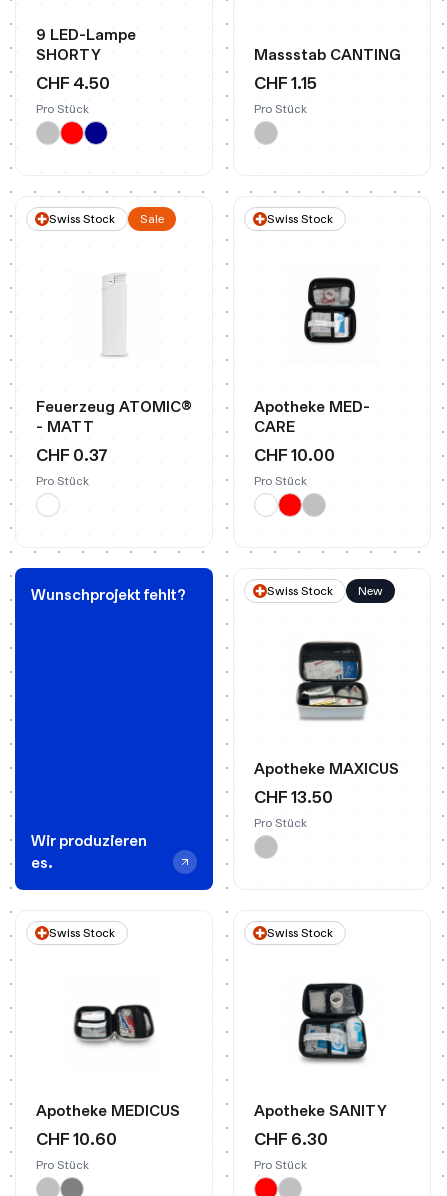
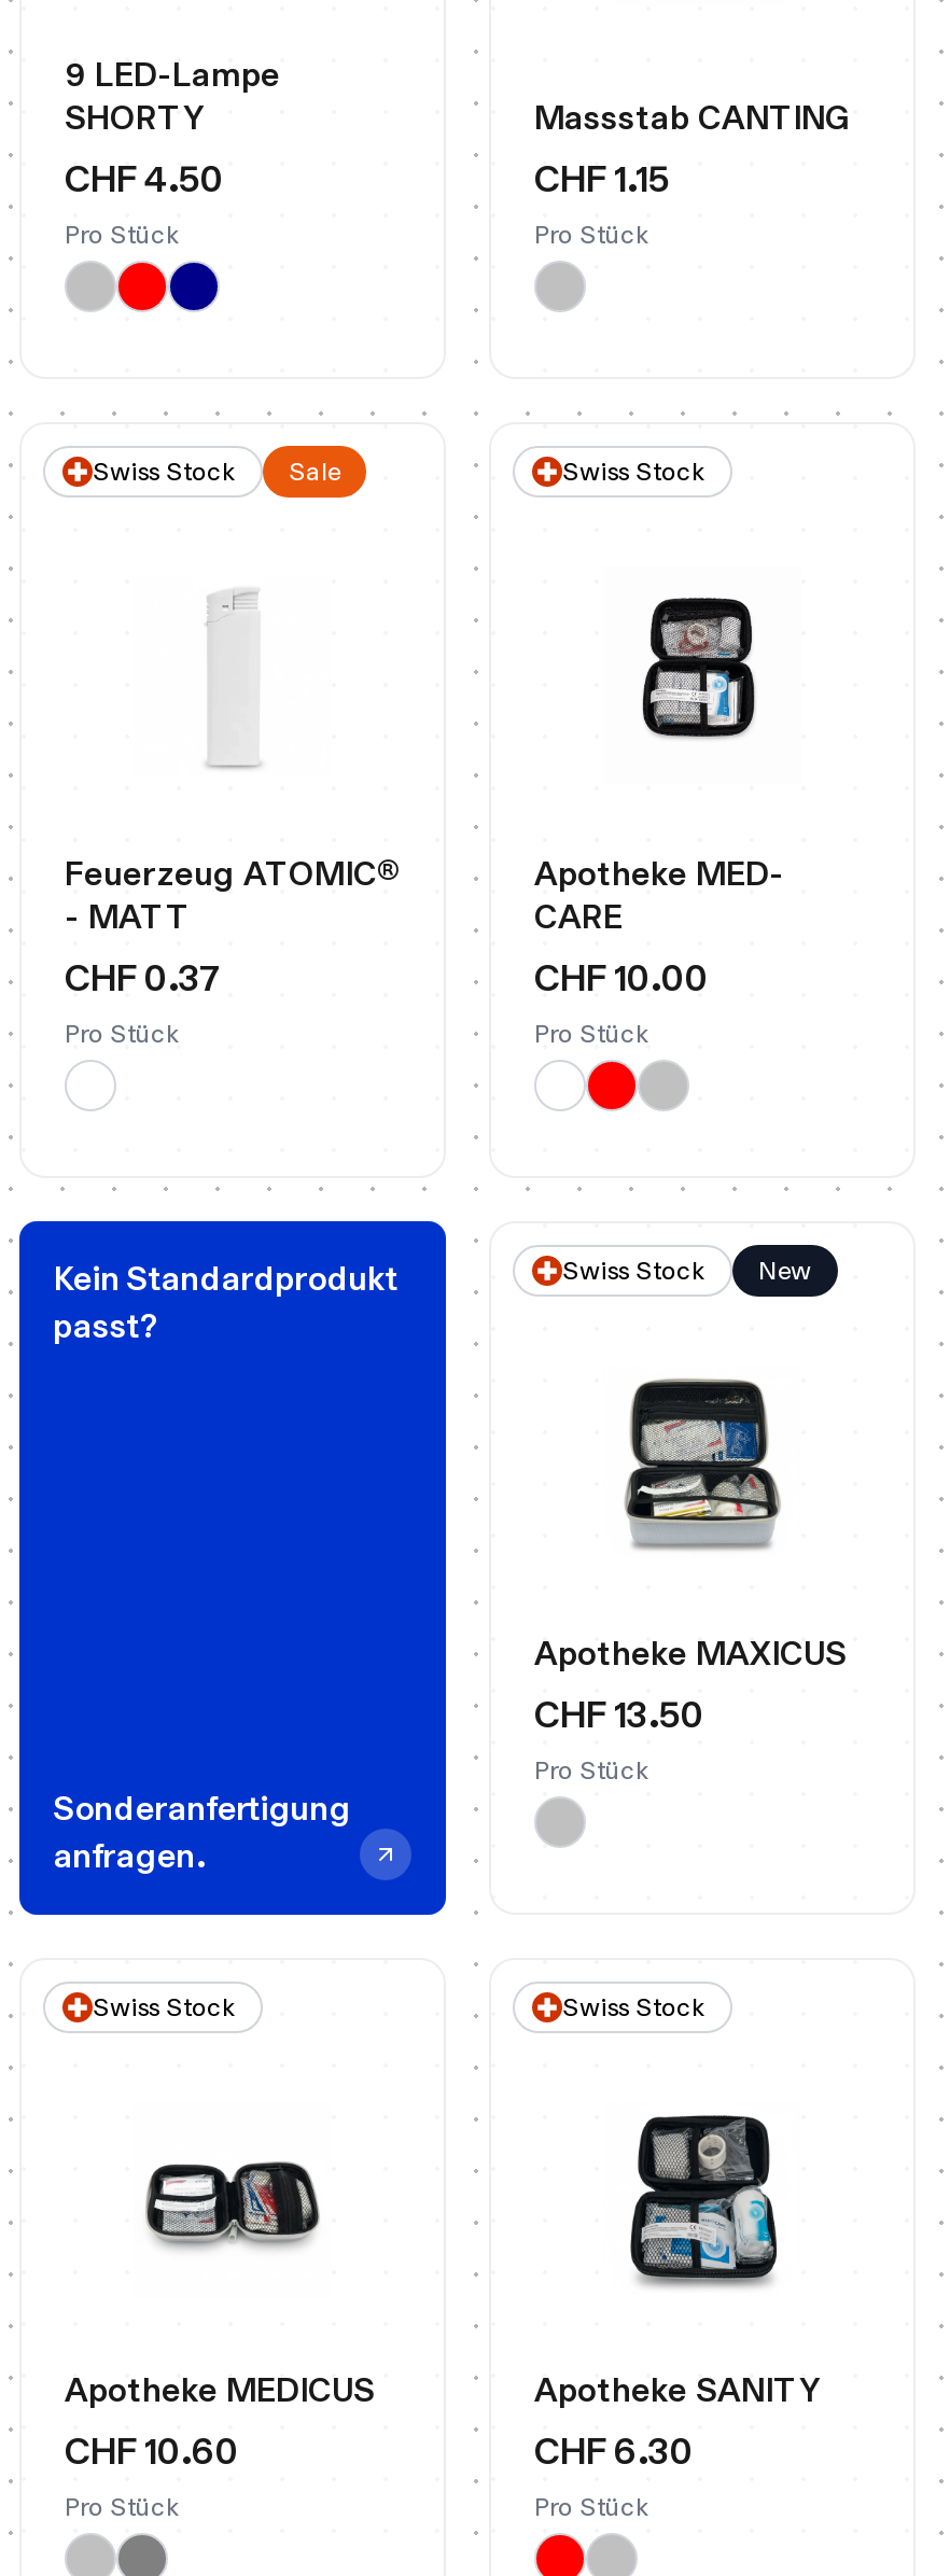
- Wunschprojekt fehlt?
+ Kein Standardprodukt
+ passt?

- Wir produzieren
- es.
+ Sonderanfertigung
+ anfragen.
